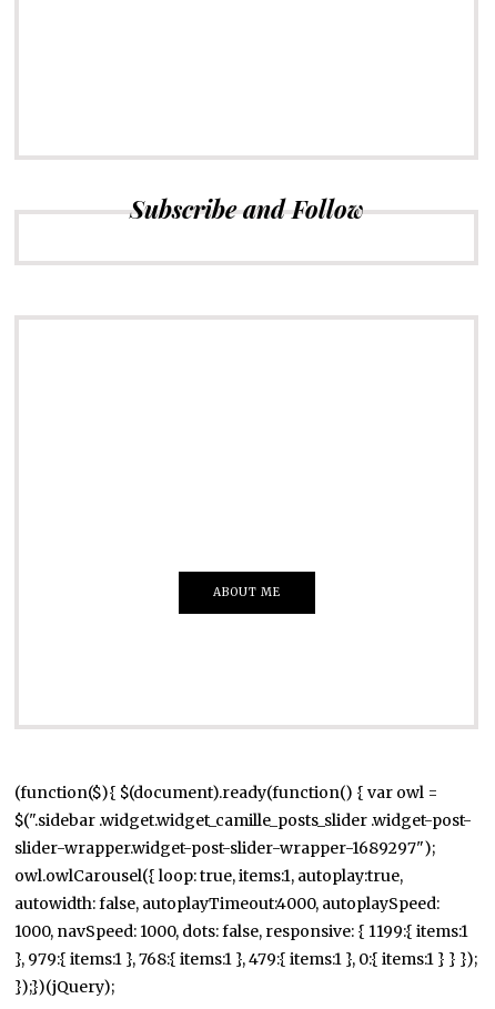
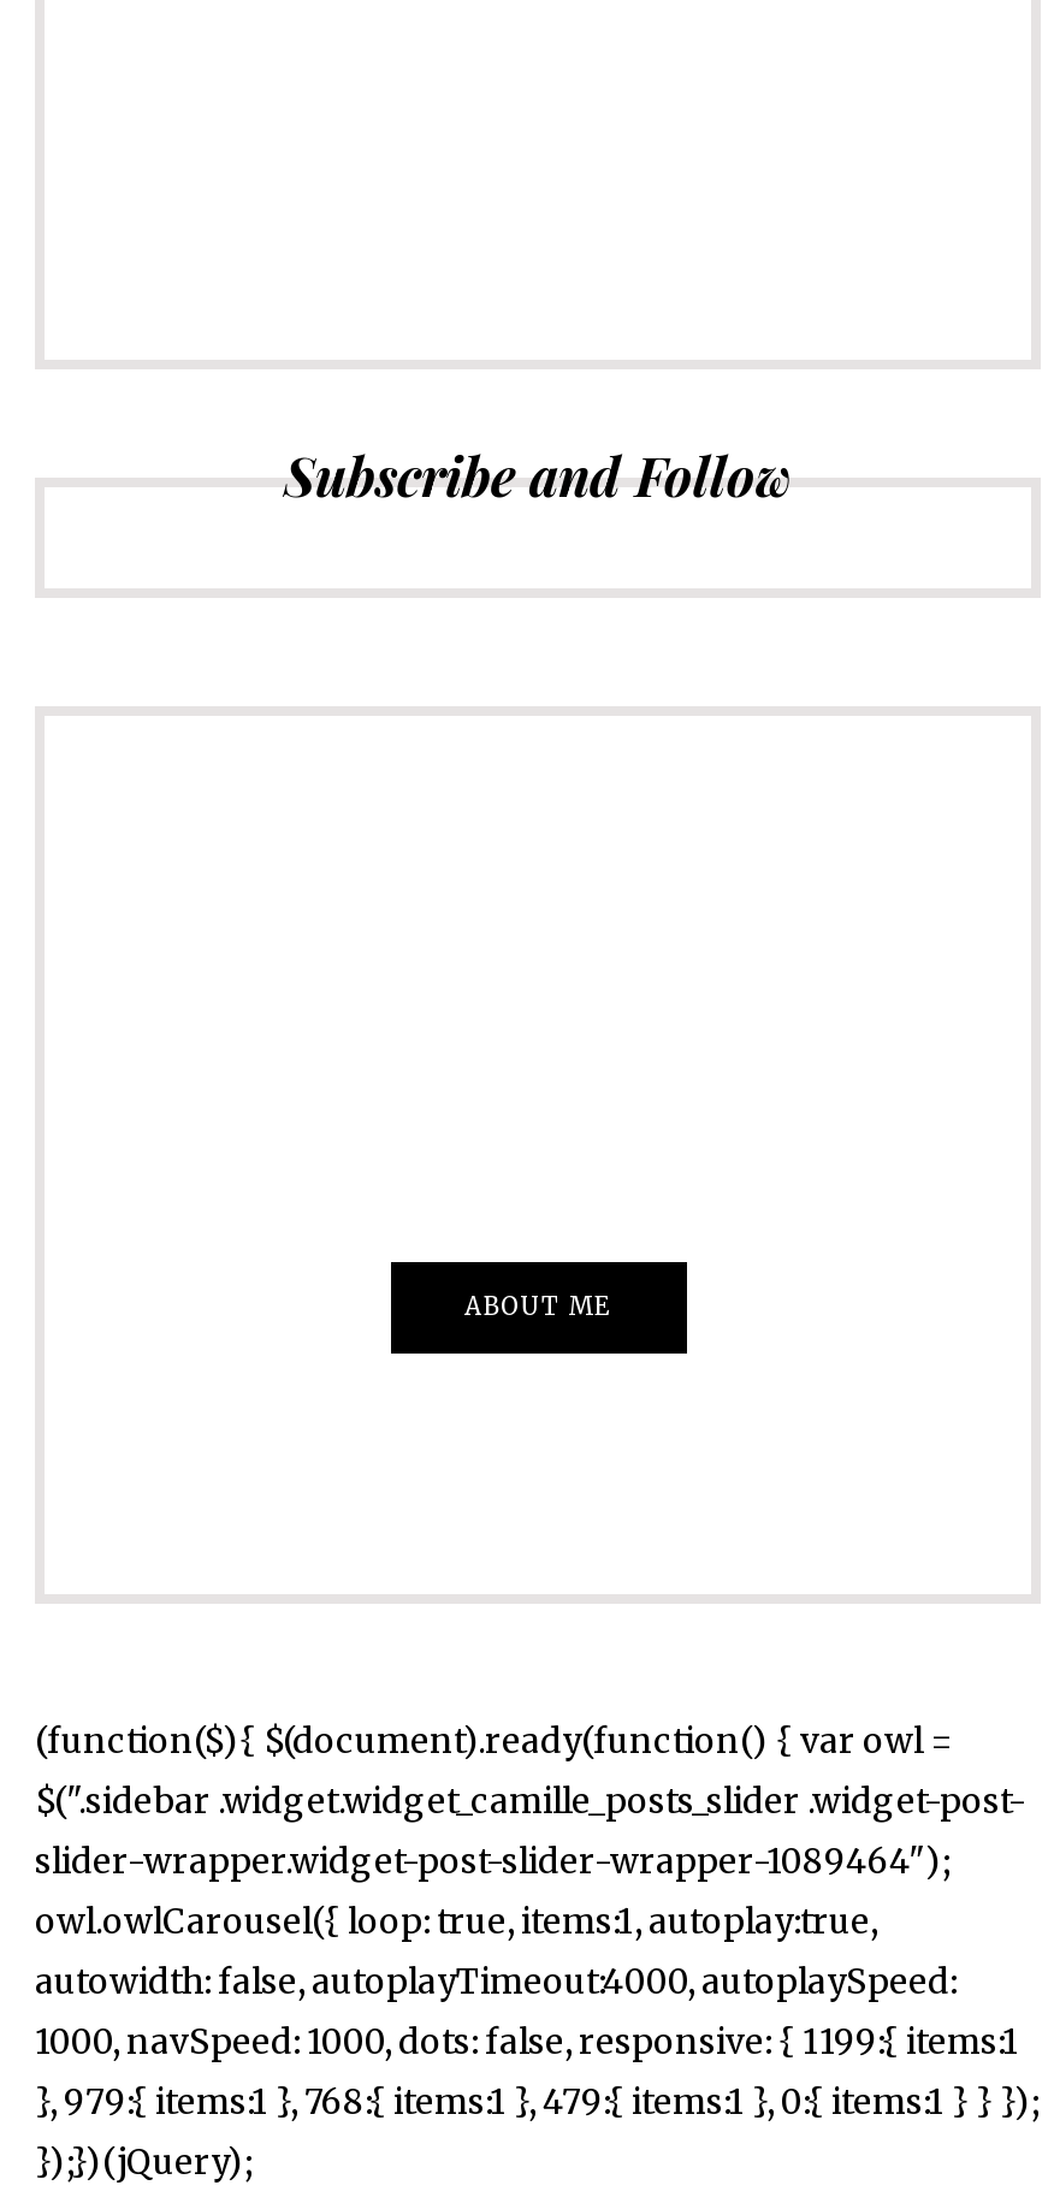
- slider-wrapper.widget-post-slider-wrapper-1689297");
+ slider-wrapper.widget-post-slider-wrapper-1089464");
